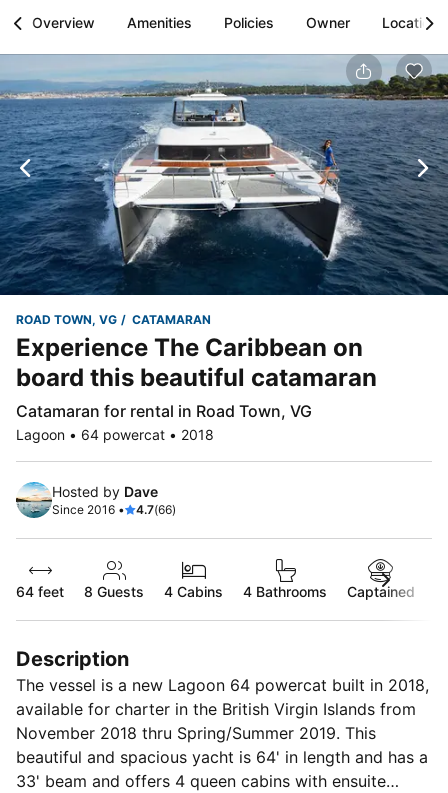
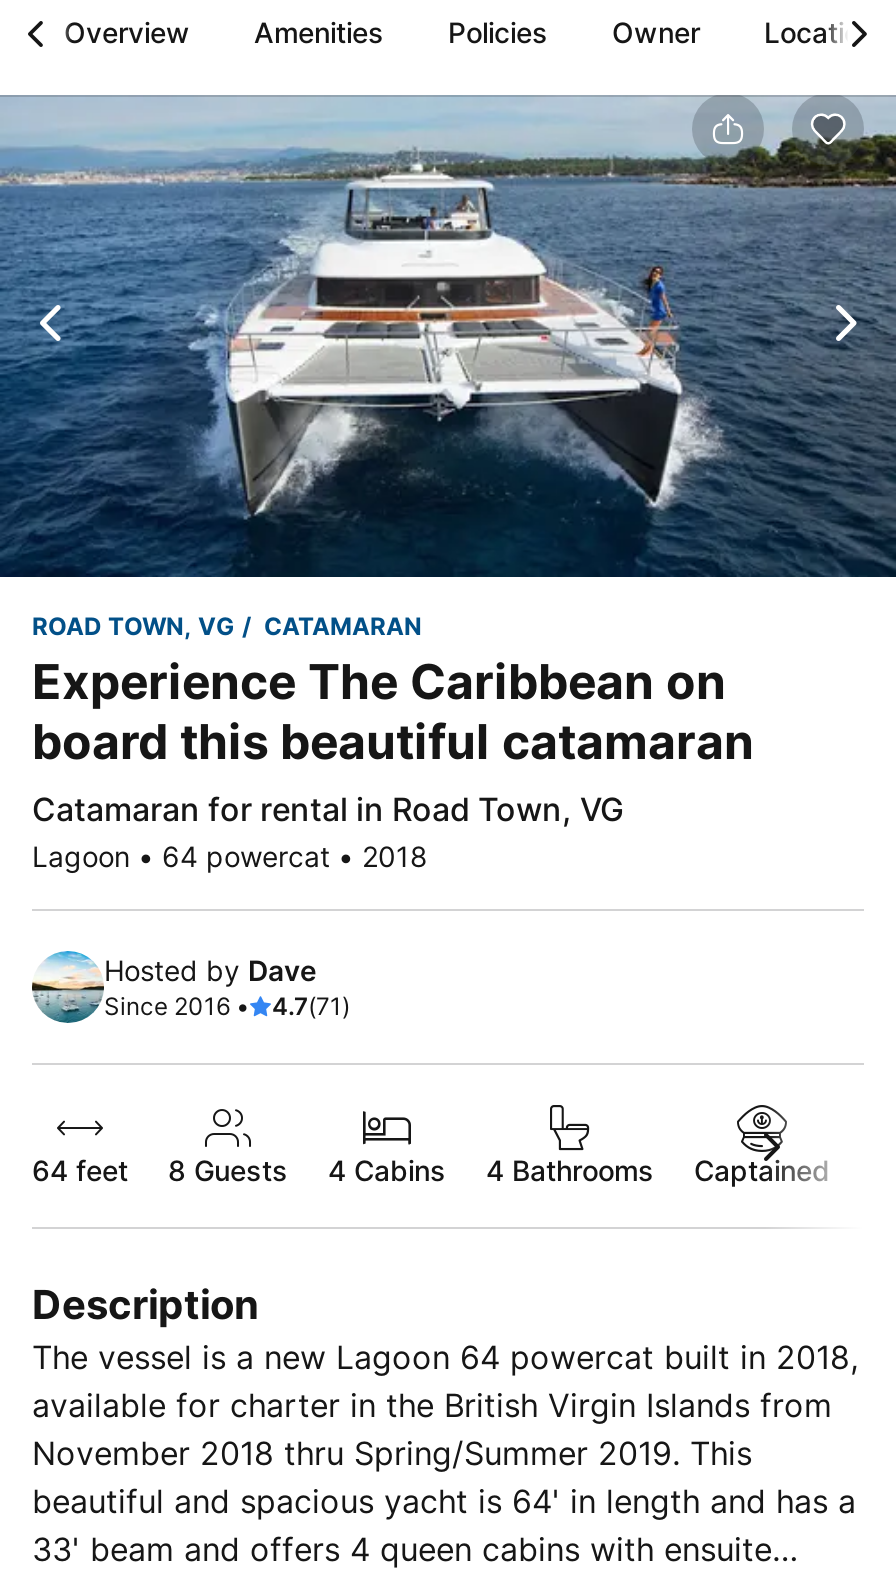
- Since 2016 • 4.7(66)
+ Since 2016 • 4.7(71)
